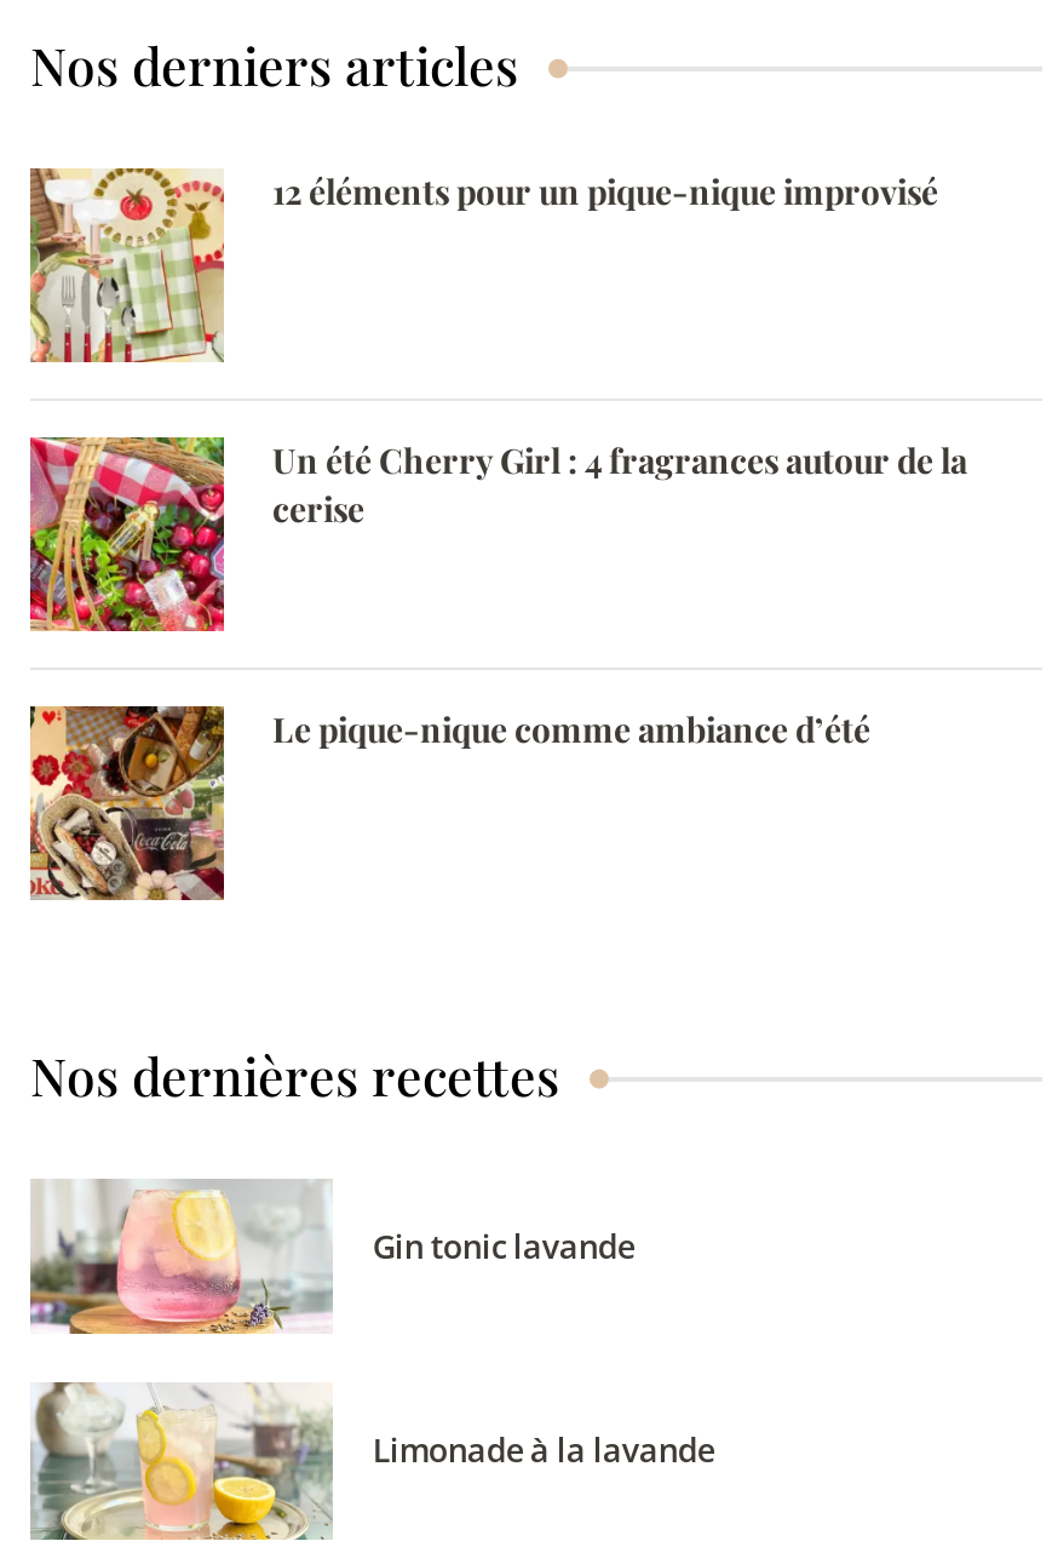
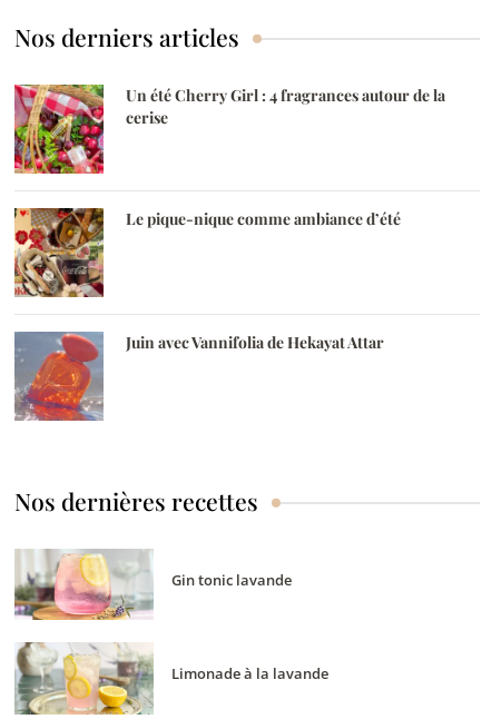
- [image]
- 12 éléments pour un pique-nique improvisé

moved up: [image] | Un été Cherry Girl : 4 fragrances autour de la | cerise | Le pique-nique comme ambiance d’été

moved up: [image]

+ [image]
+ Juin avec Vannifolia de Hekayat Attar
